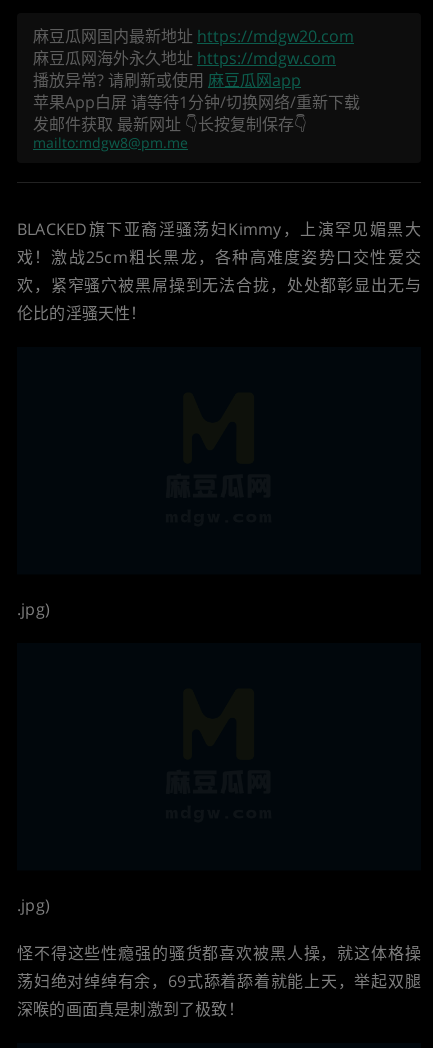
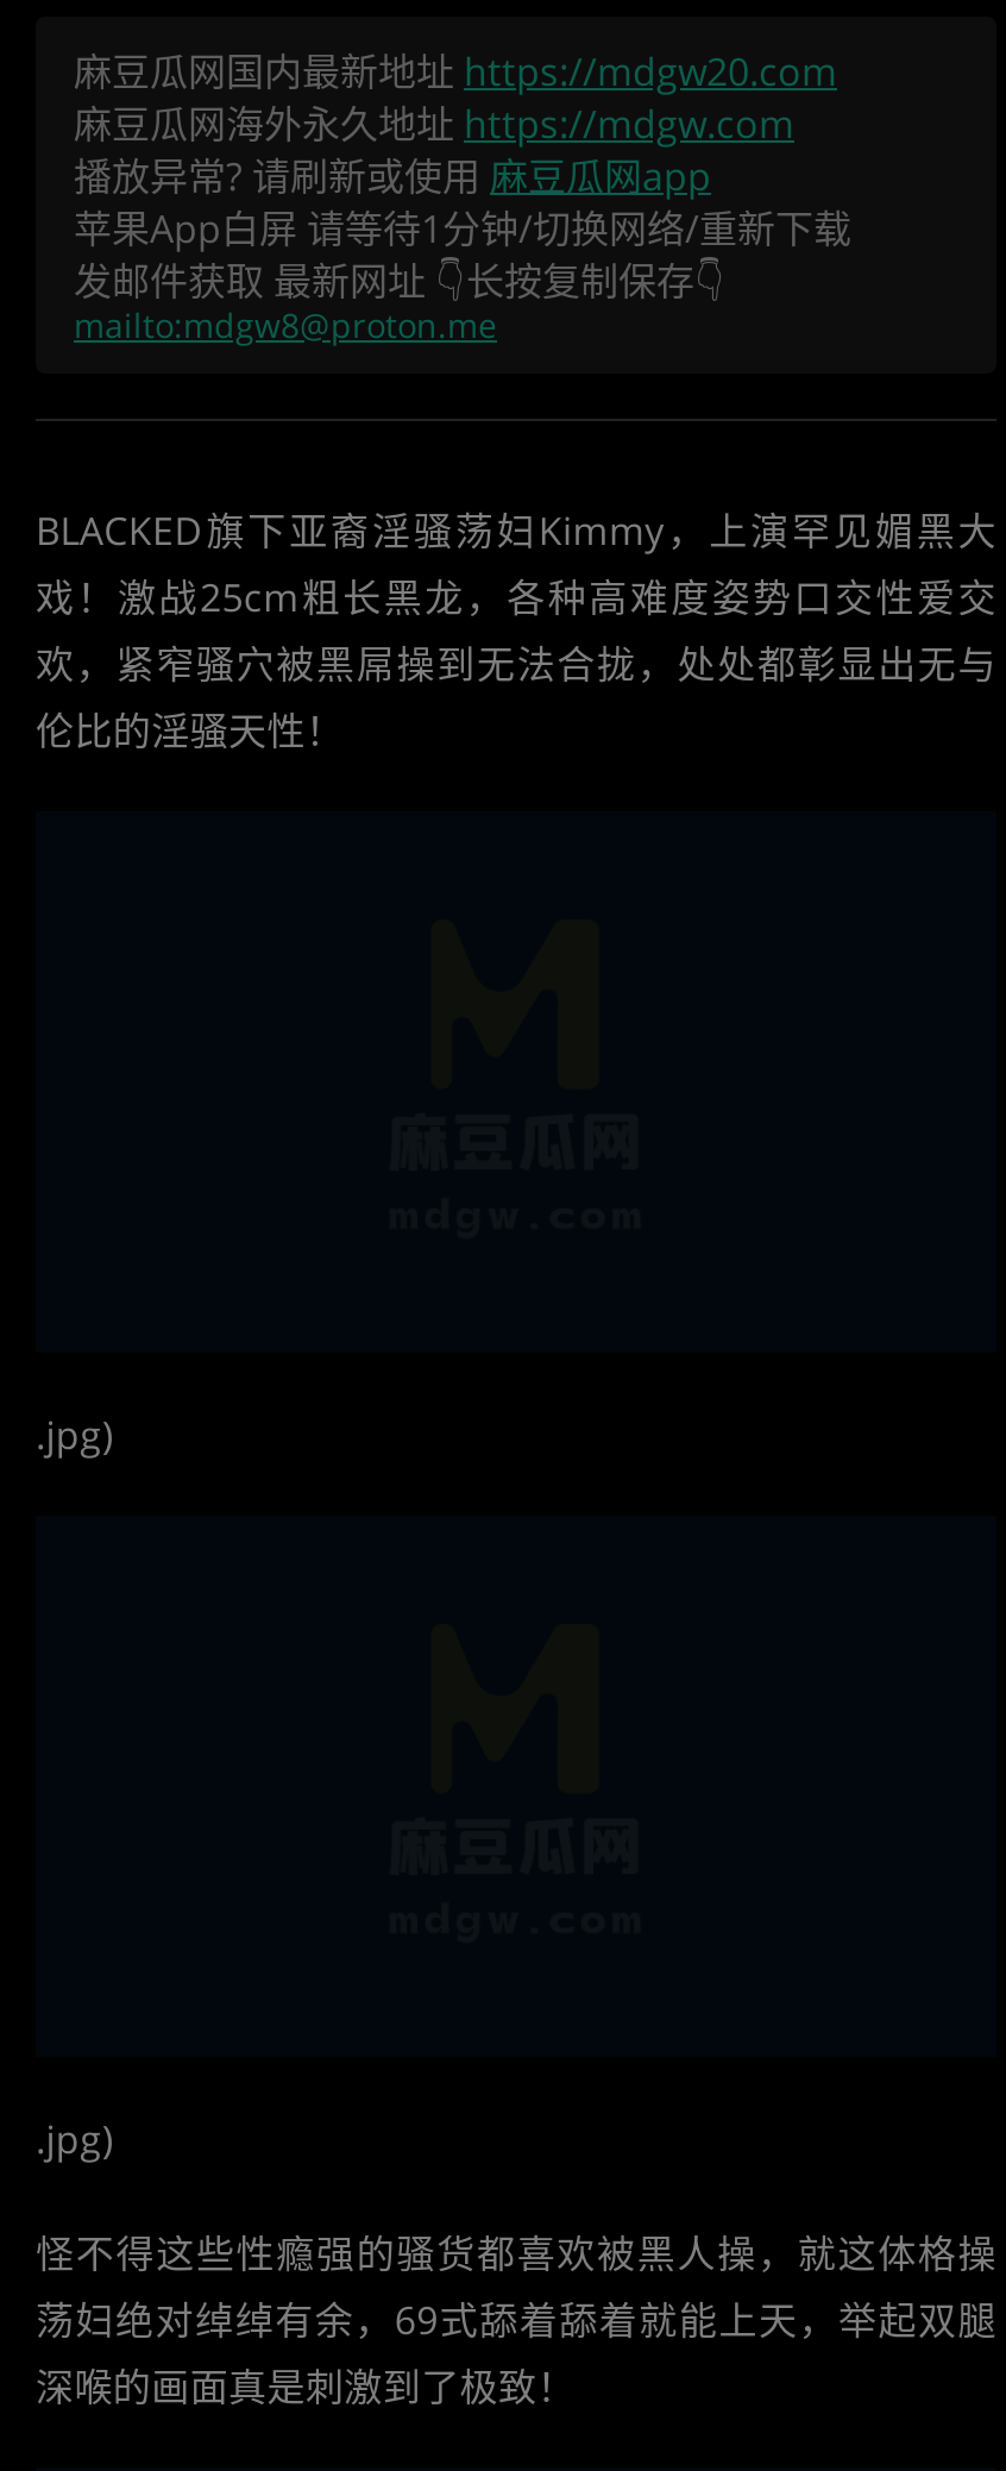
- mailto:mdgw8@pm.me
+ mailto:mdgw8@proton.me
